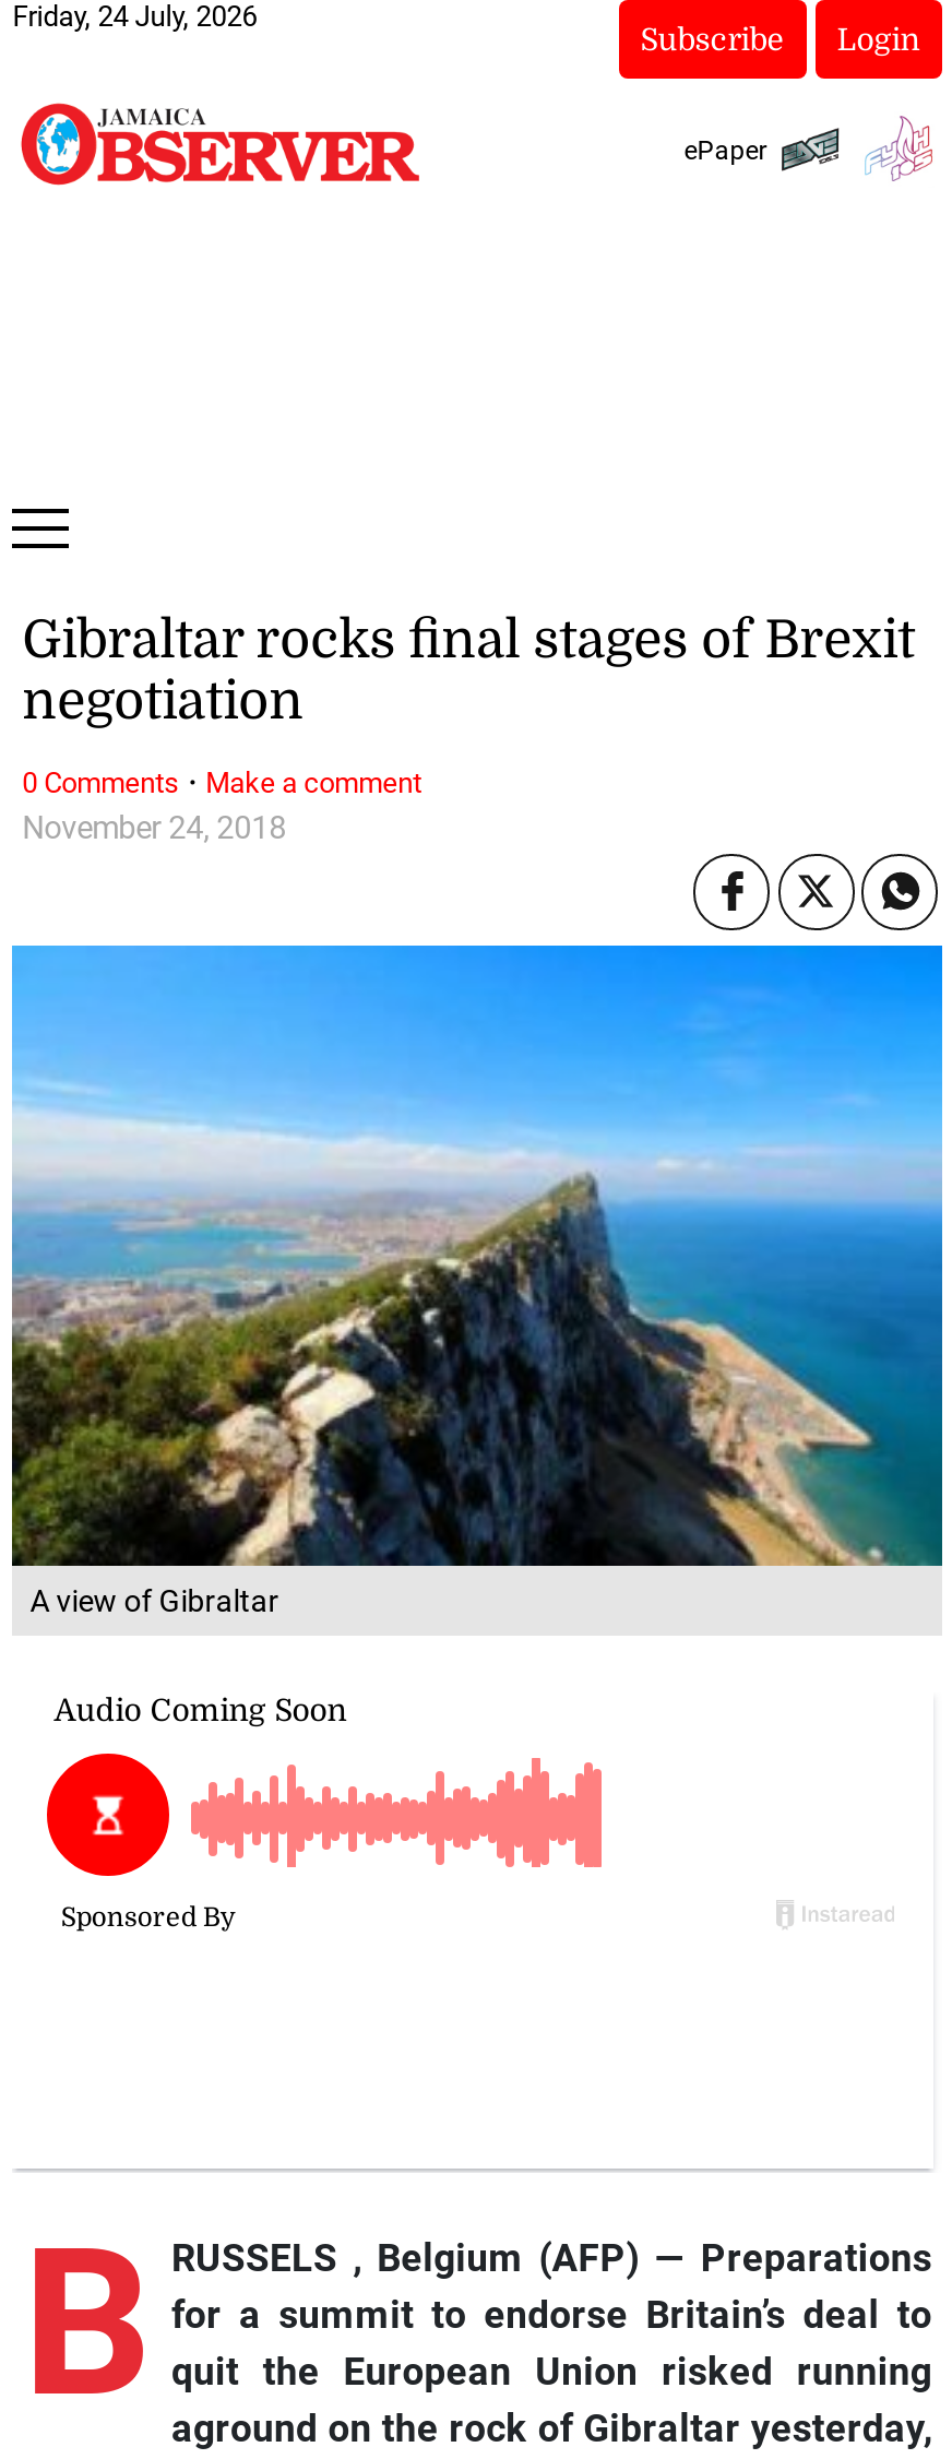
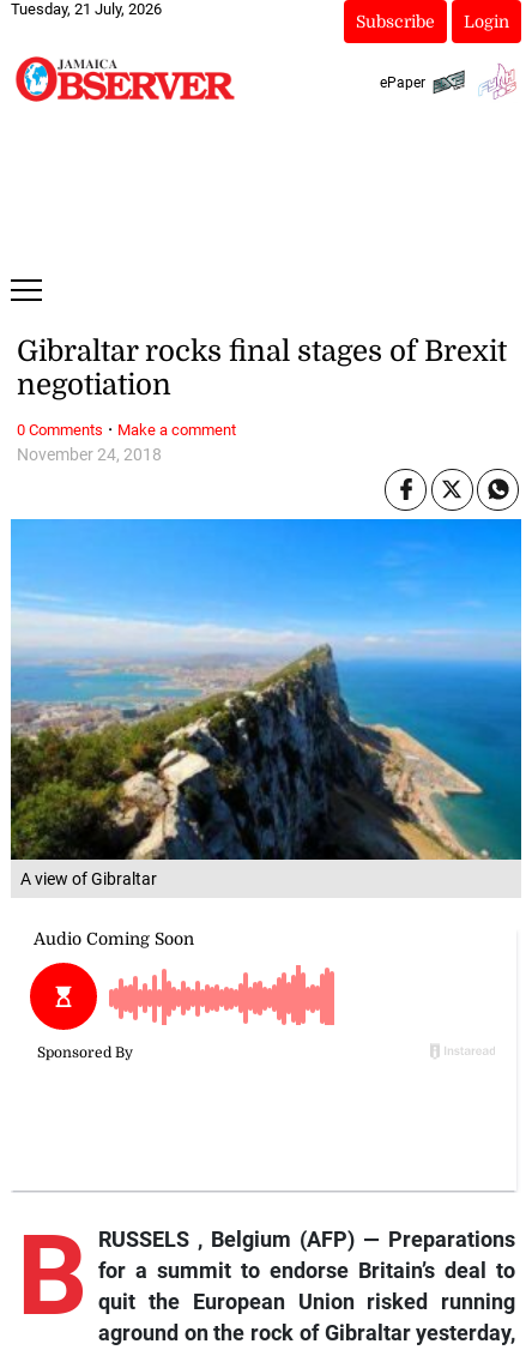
- Friday, 24 July, 2026
+ Tuesday, 21 July, 2026
